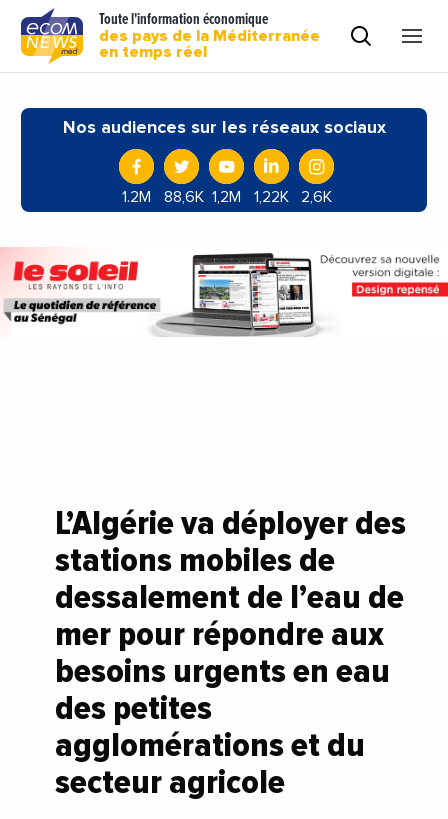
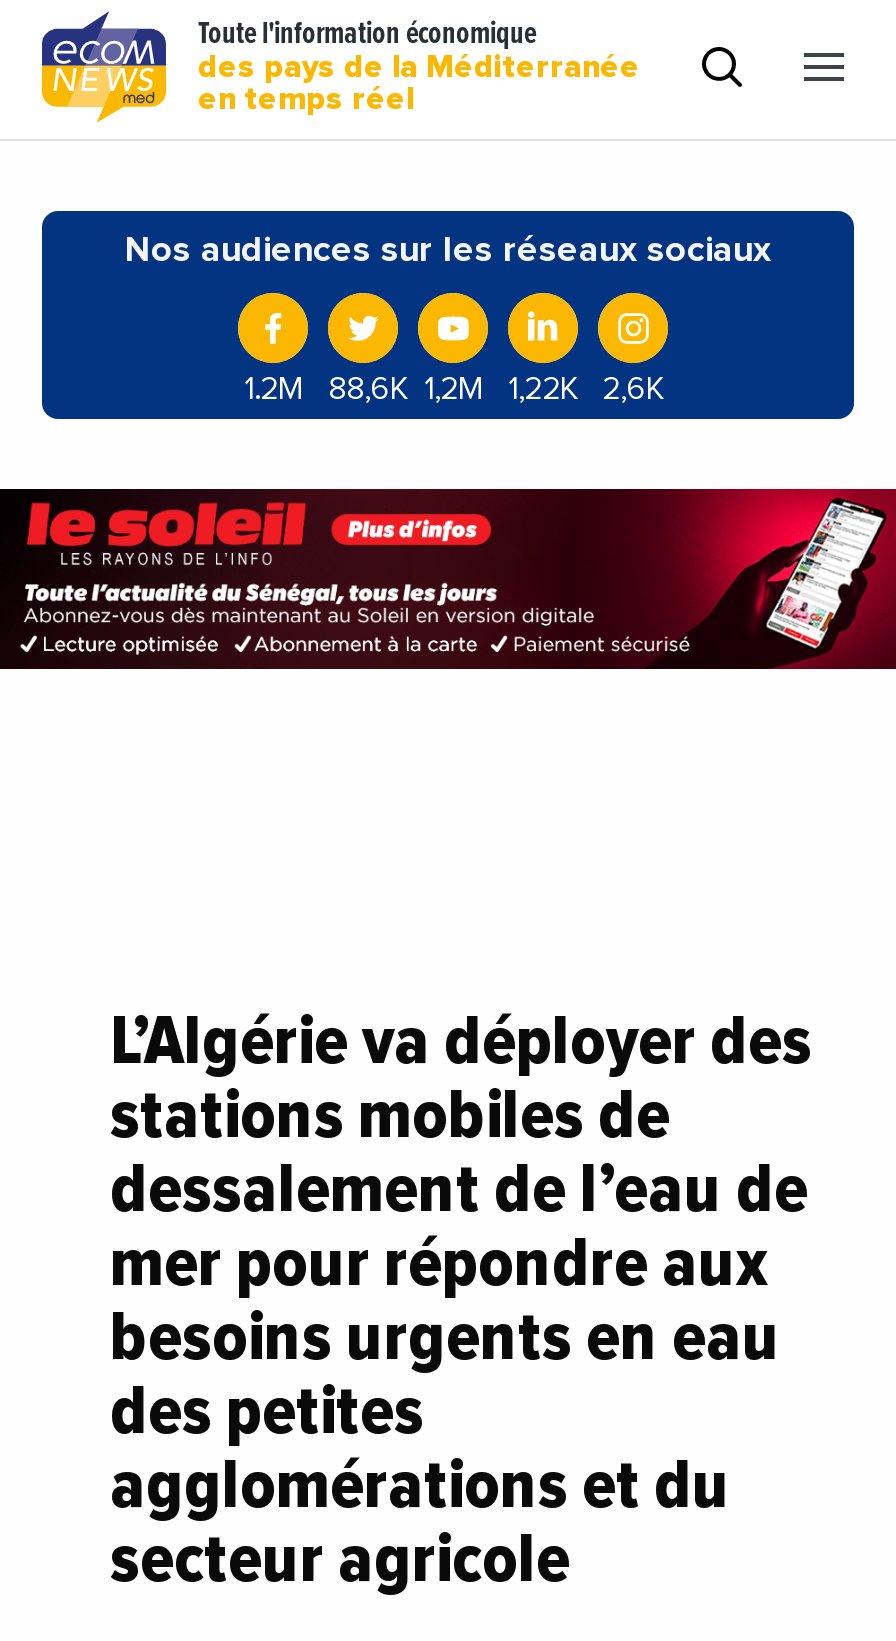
- [image]
+ [image]
